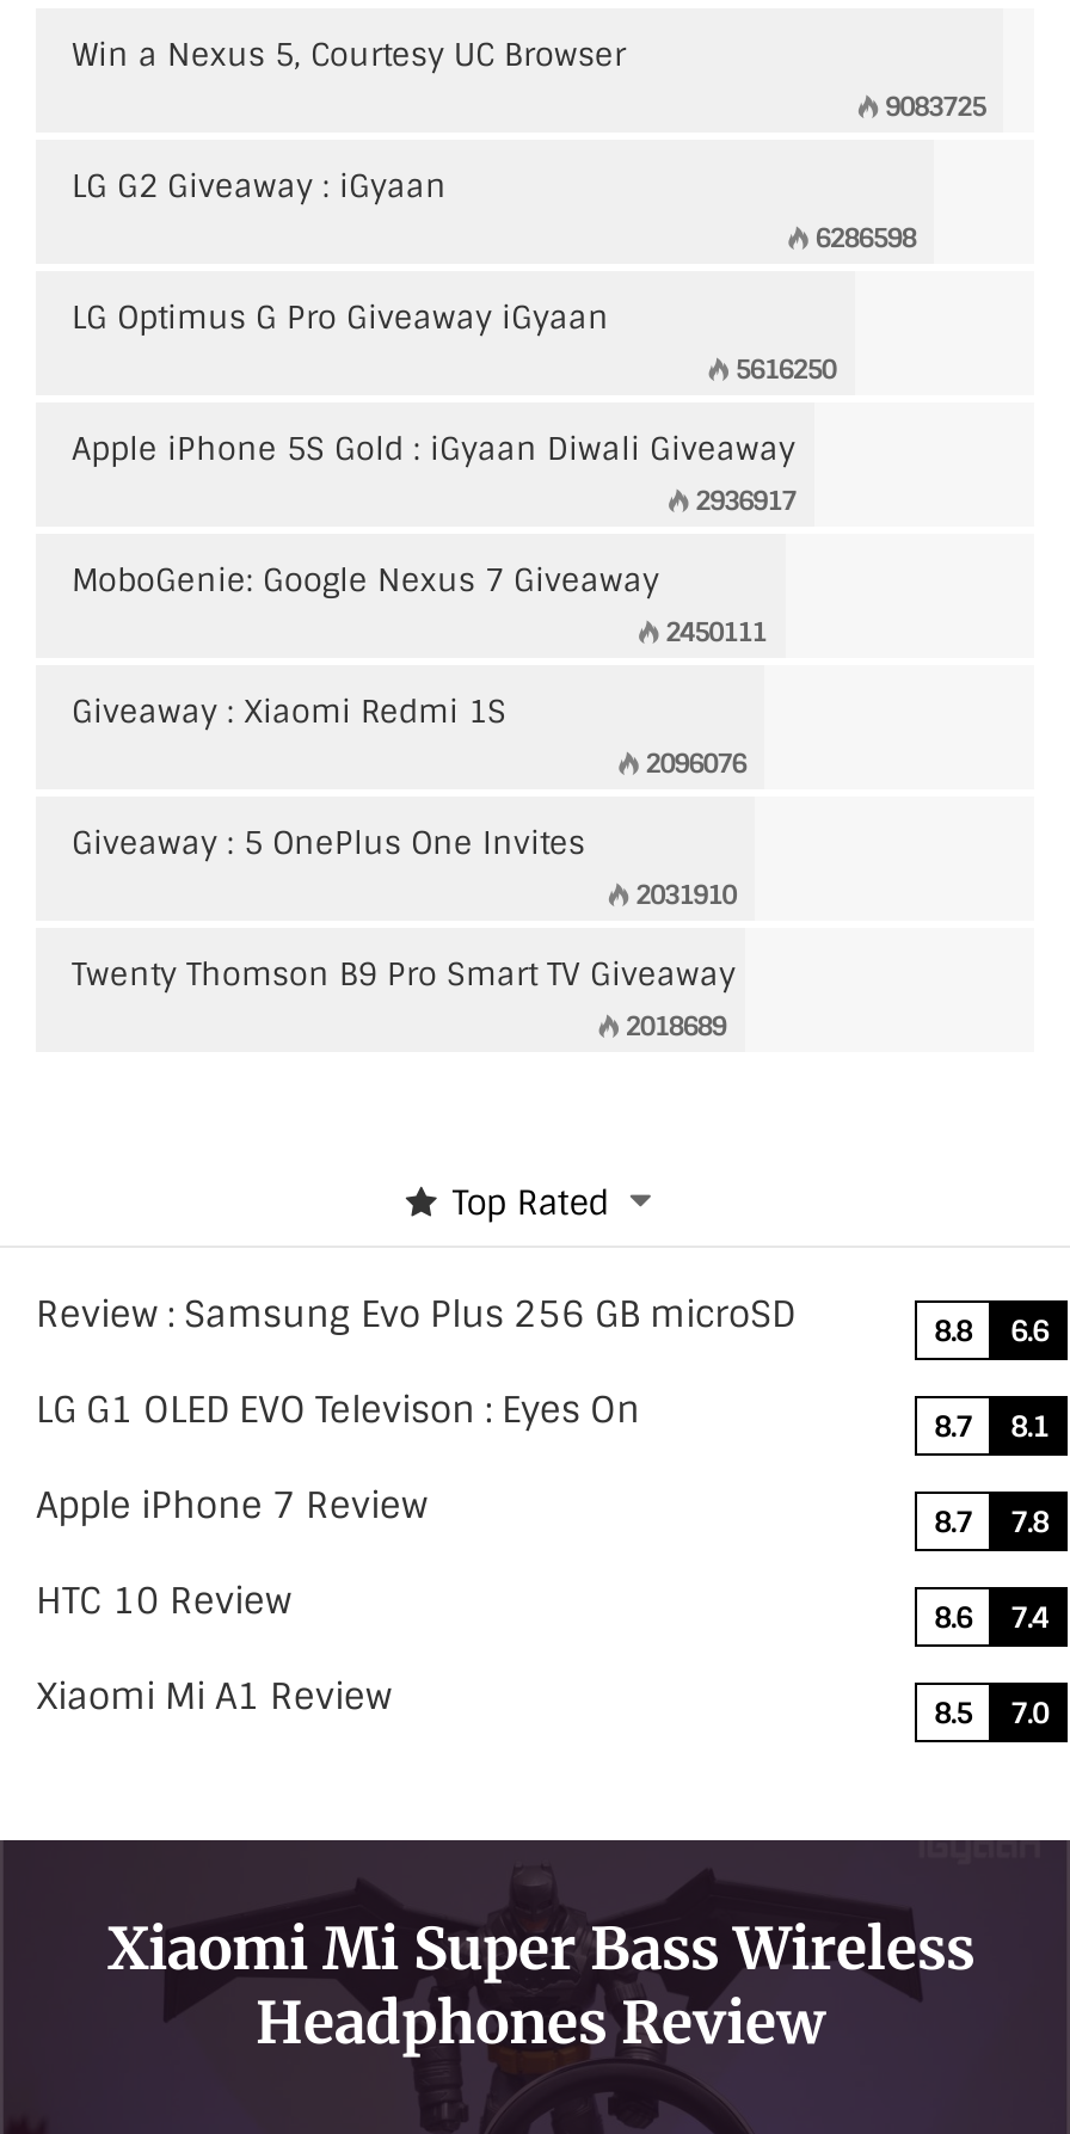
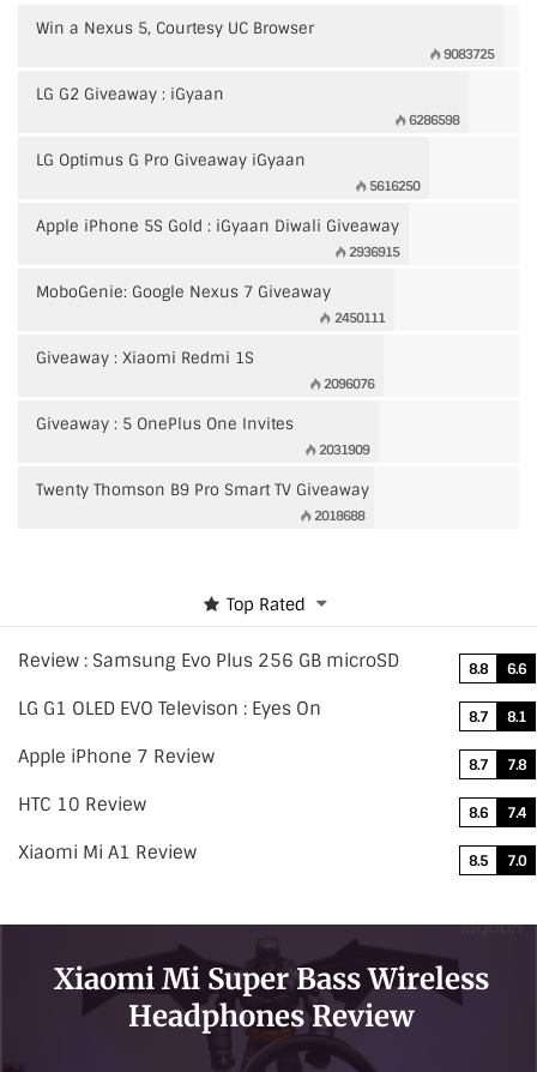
- 2936917
+ 2936915

- 2031910
+ 2031909

- 2018689
+ 2018688
